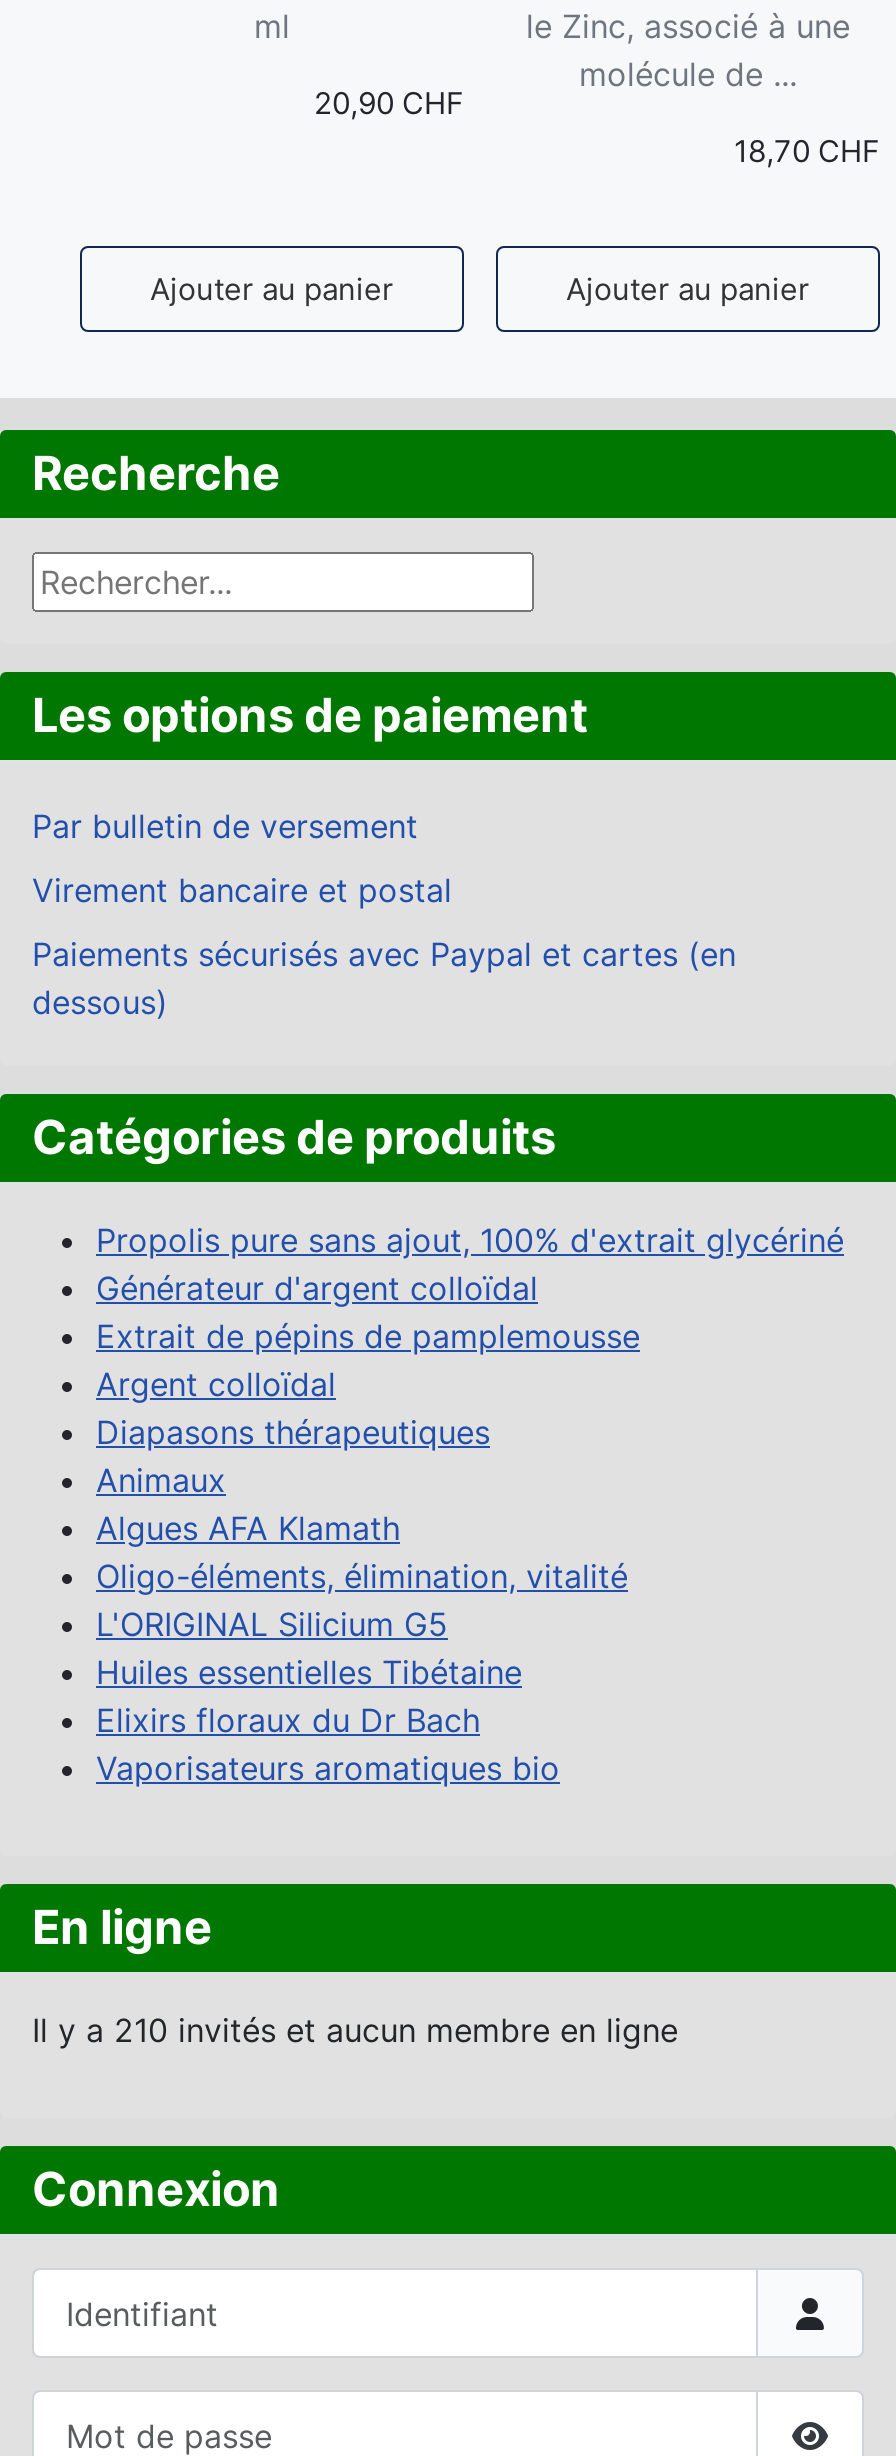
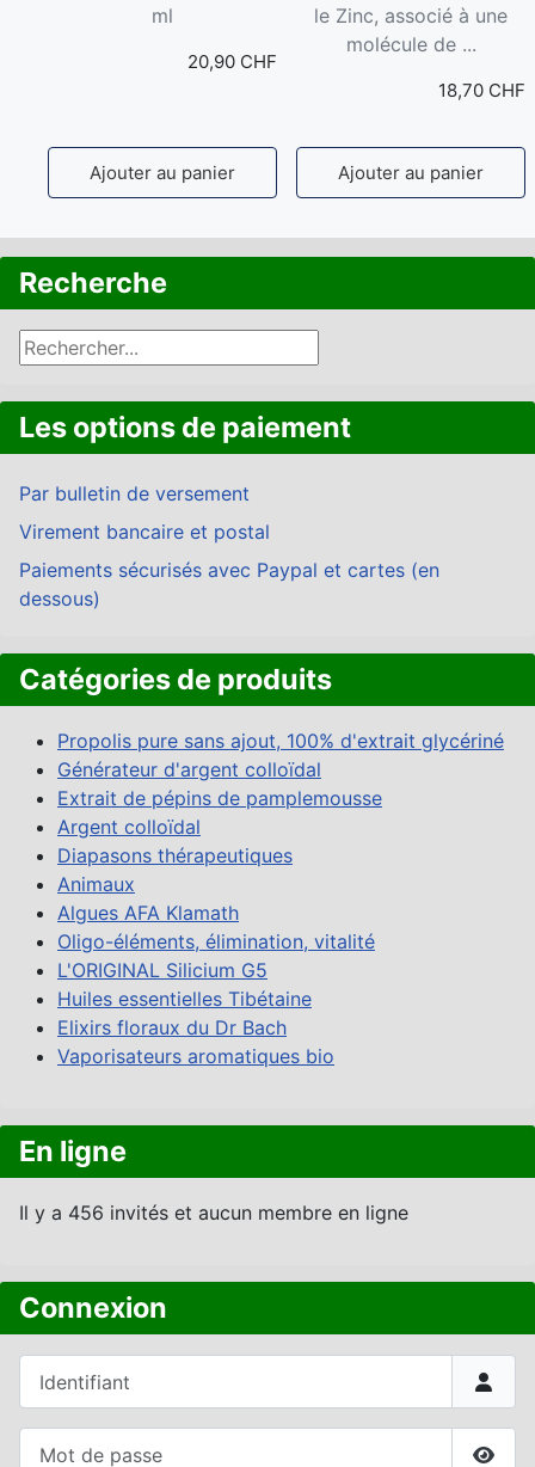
- Il y a 210 invités et aucun membre en ligne
+ Il y a 456 invités et aucun membre en ligne
